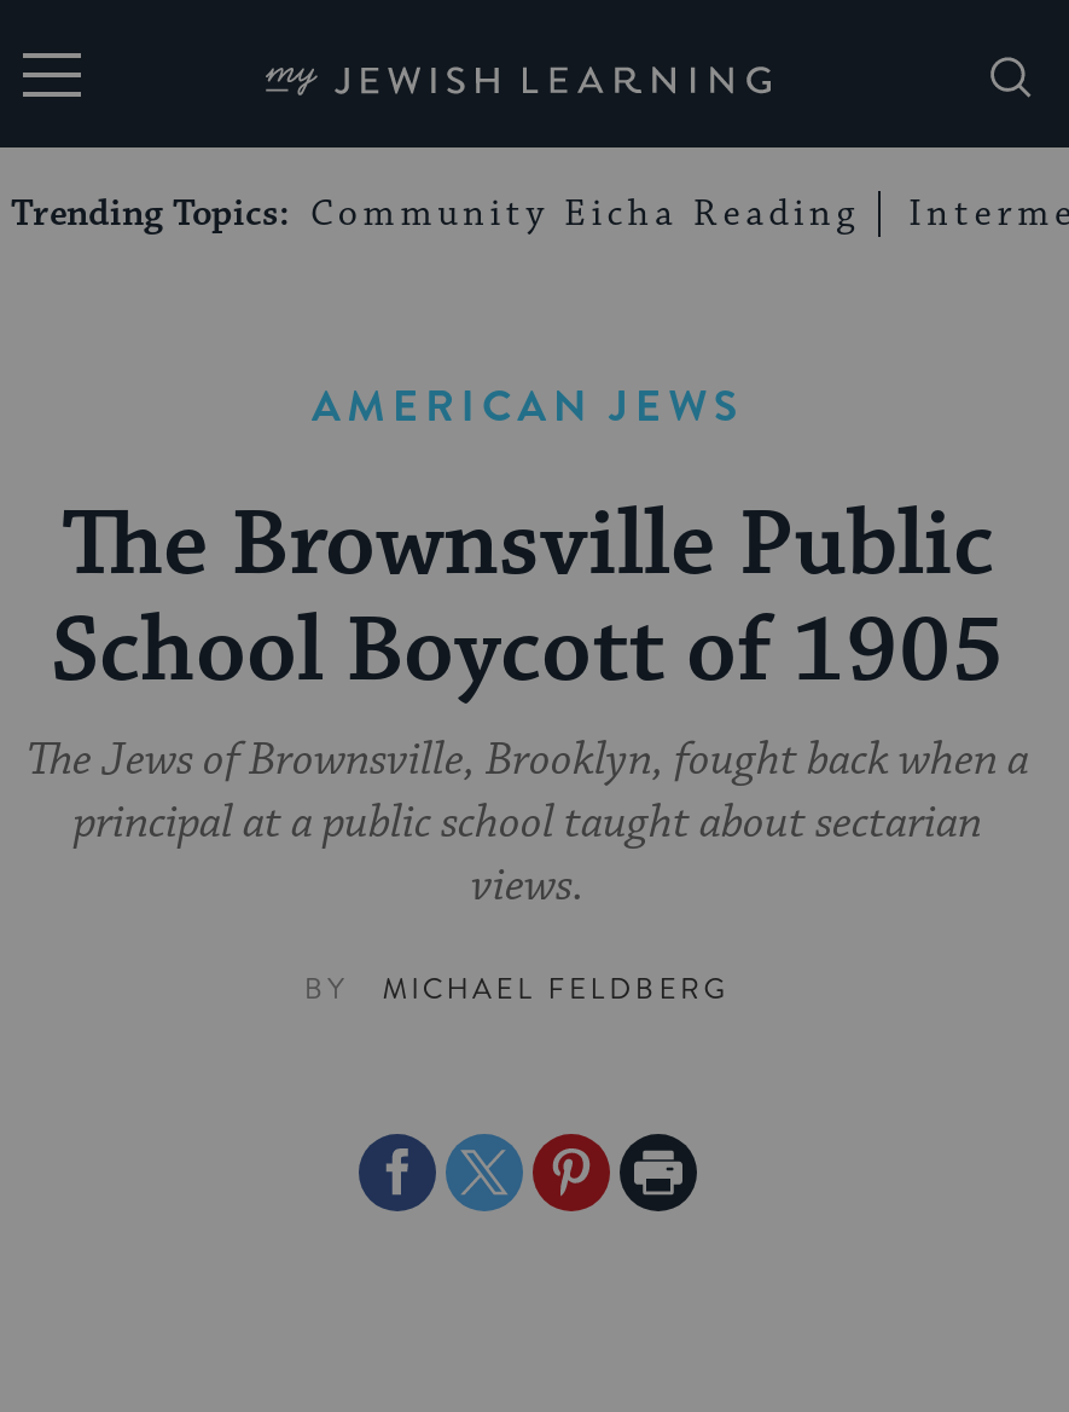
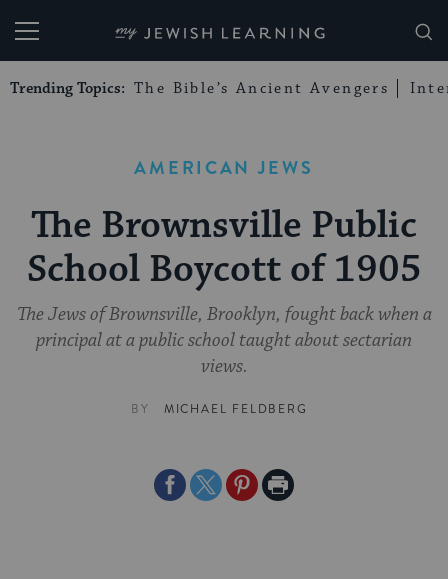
- Trending Topics: Community Eicha Reading
+ Trending Topics: The Bible’s Ancient Avengers
